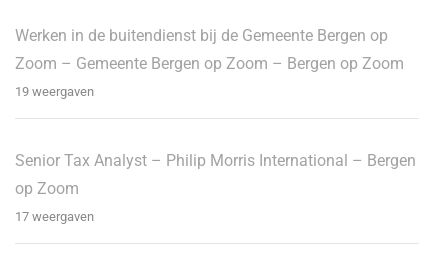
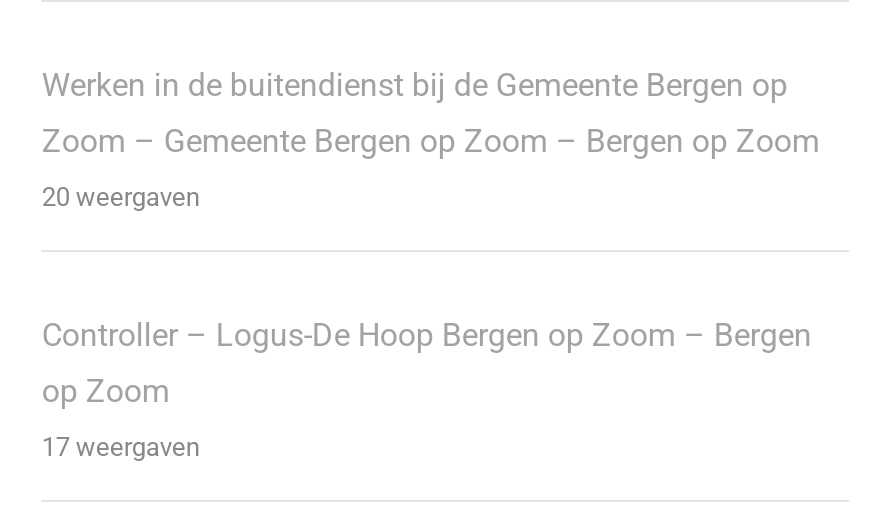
- 19 weergaven
+ 20 weergaven

- Senior Tax Analyst – Philip Morris International – Bergen
+ Controller – Logus-De Hoop Bergen op Zoom – Bergen
